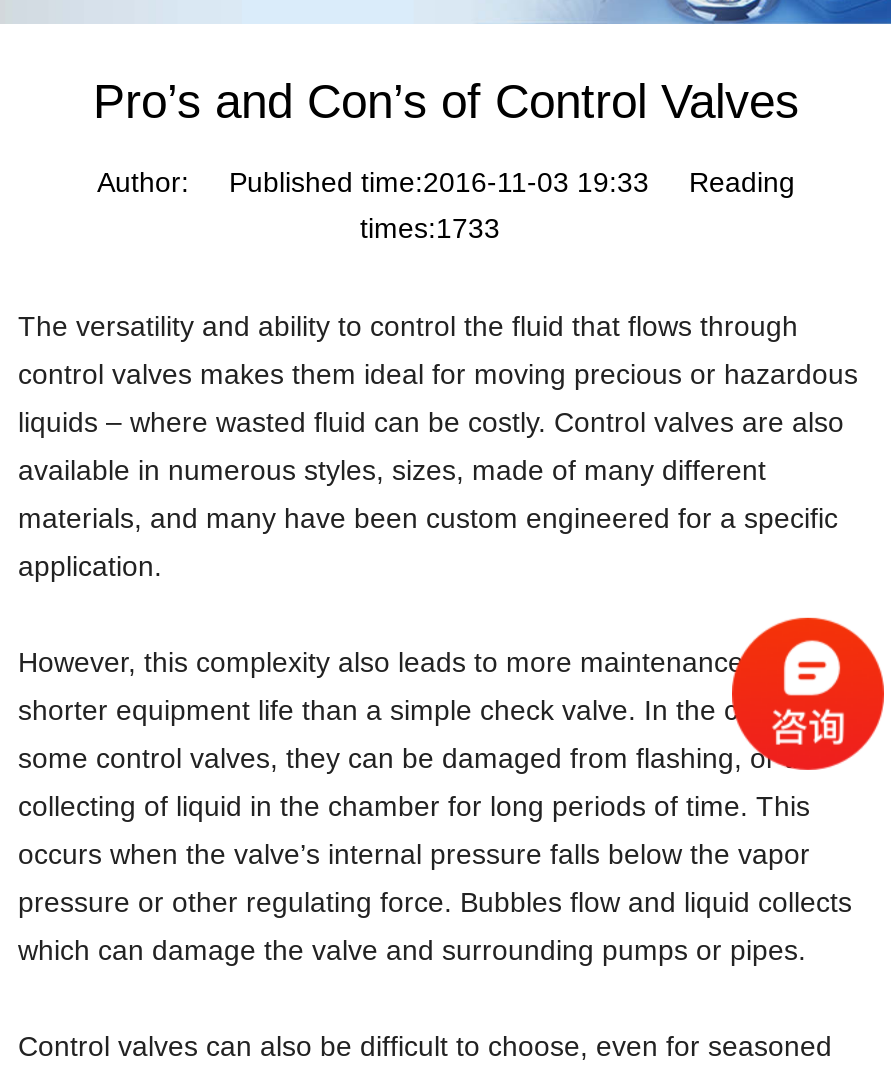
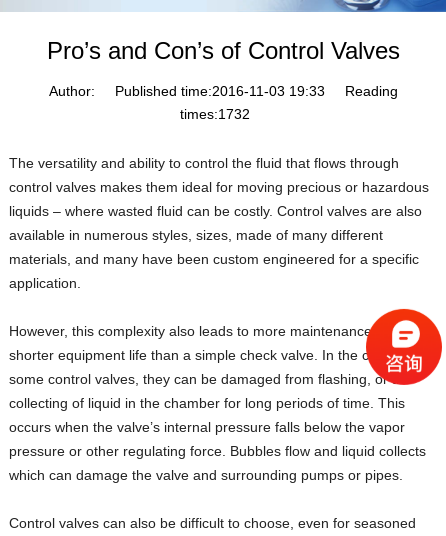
- times:1733
+ times:1732
